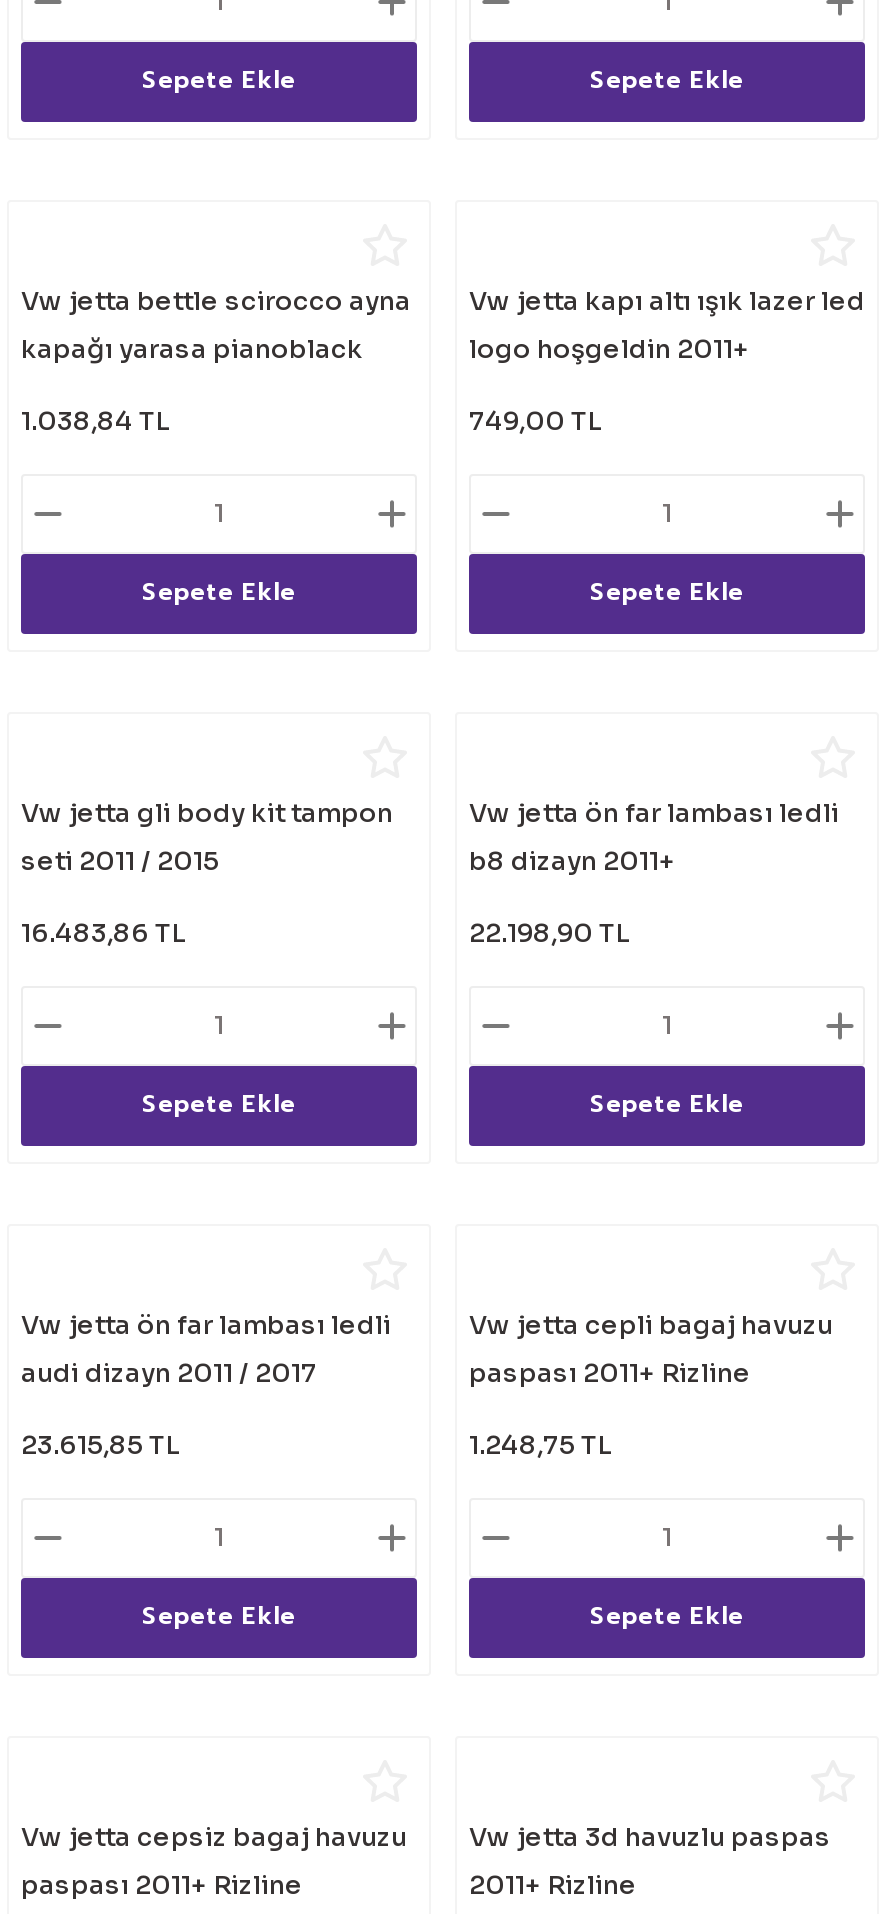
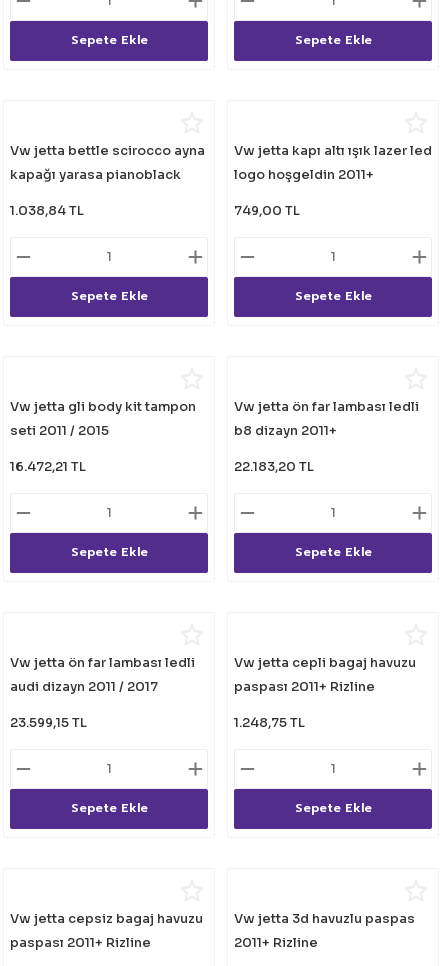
- 16.483,86 TL
+ 16.472,21 TL

- 22.198,90 TL
+ 22.183,20 TL

- 23.615,85 TL
+ 23.599,15 TL
